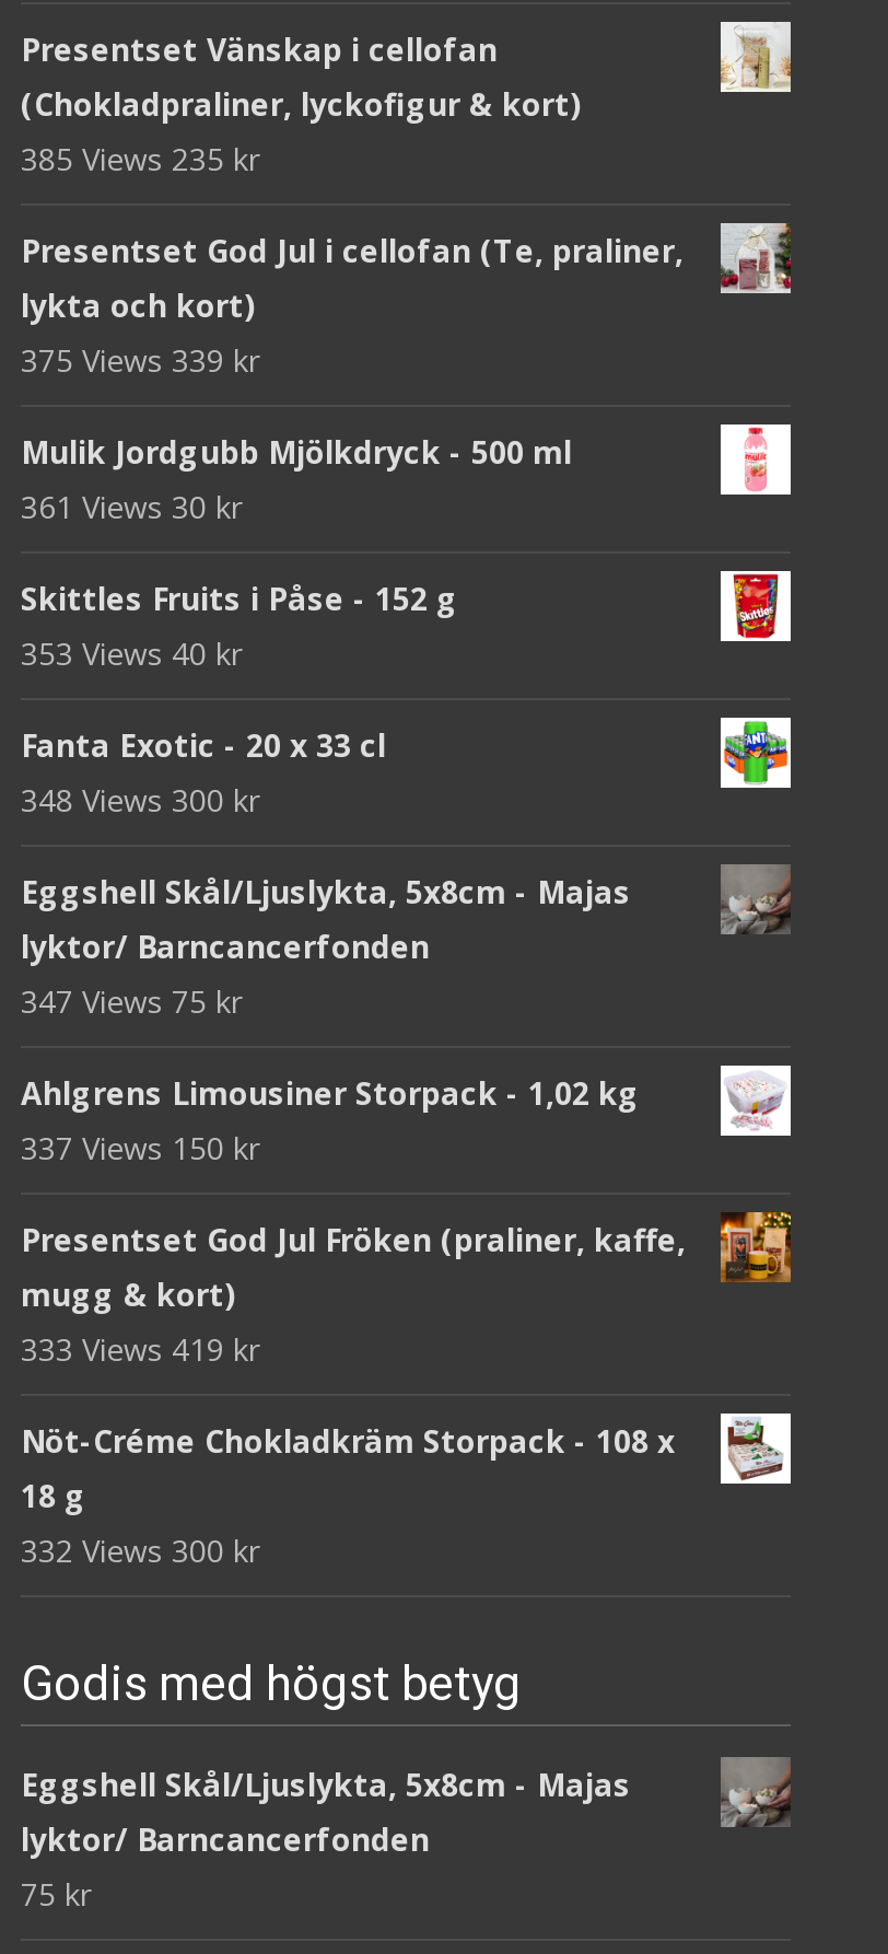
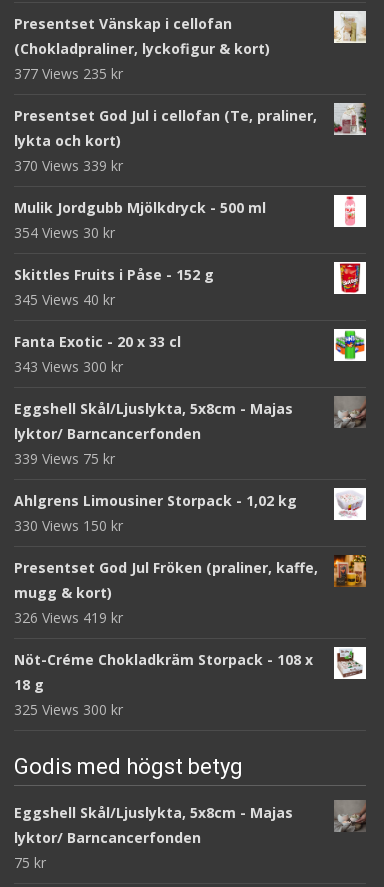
- 385 Views 235 kr
+ 377 Views 235 kr

- 375 Views 339 kr
+ 370 Views 339 kr

- 361 Views 30 kr
+ 354 Views 30 kr

- 353 Views 40 kr
+ 345 Views 40 kr

- 348 Views 300 kr
+ 343 Views 300 kr

- 347 Views 75 kr
+ 339 Views 75 kr

- 337 Views 150 kr
+ 330 Views 150 kr

- 333 Views 419 kr
+ 326 Views 419 kr

- 332 Views 300 kr
+ 325 Views 300 kr
